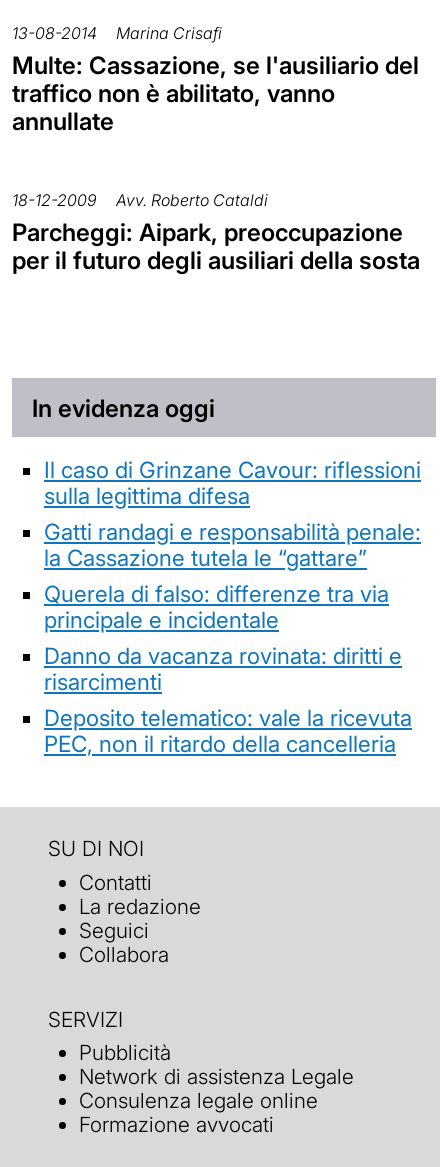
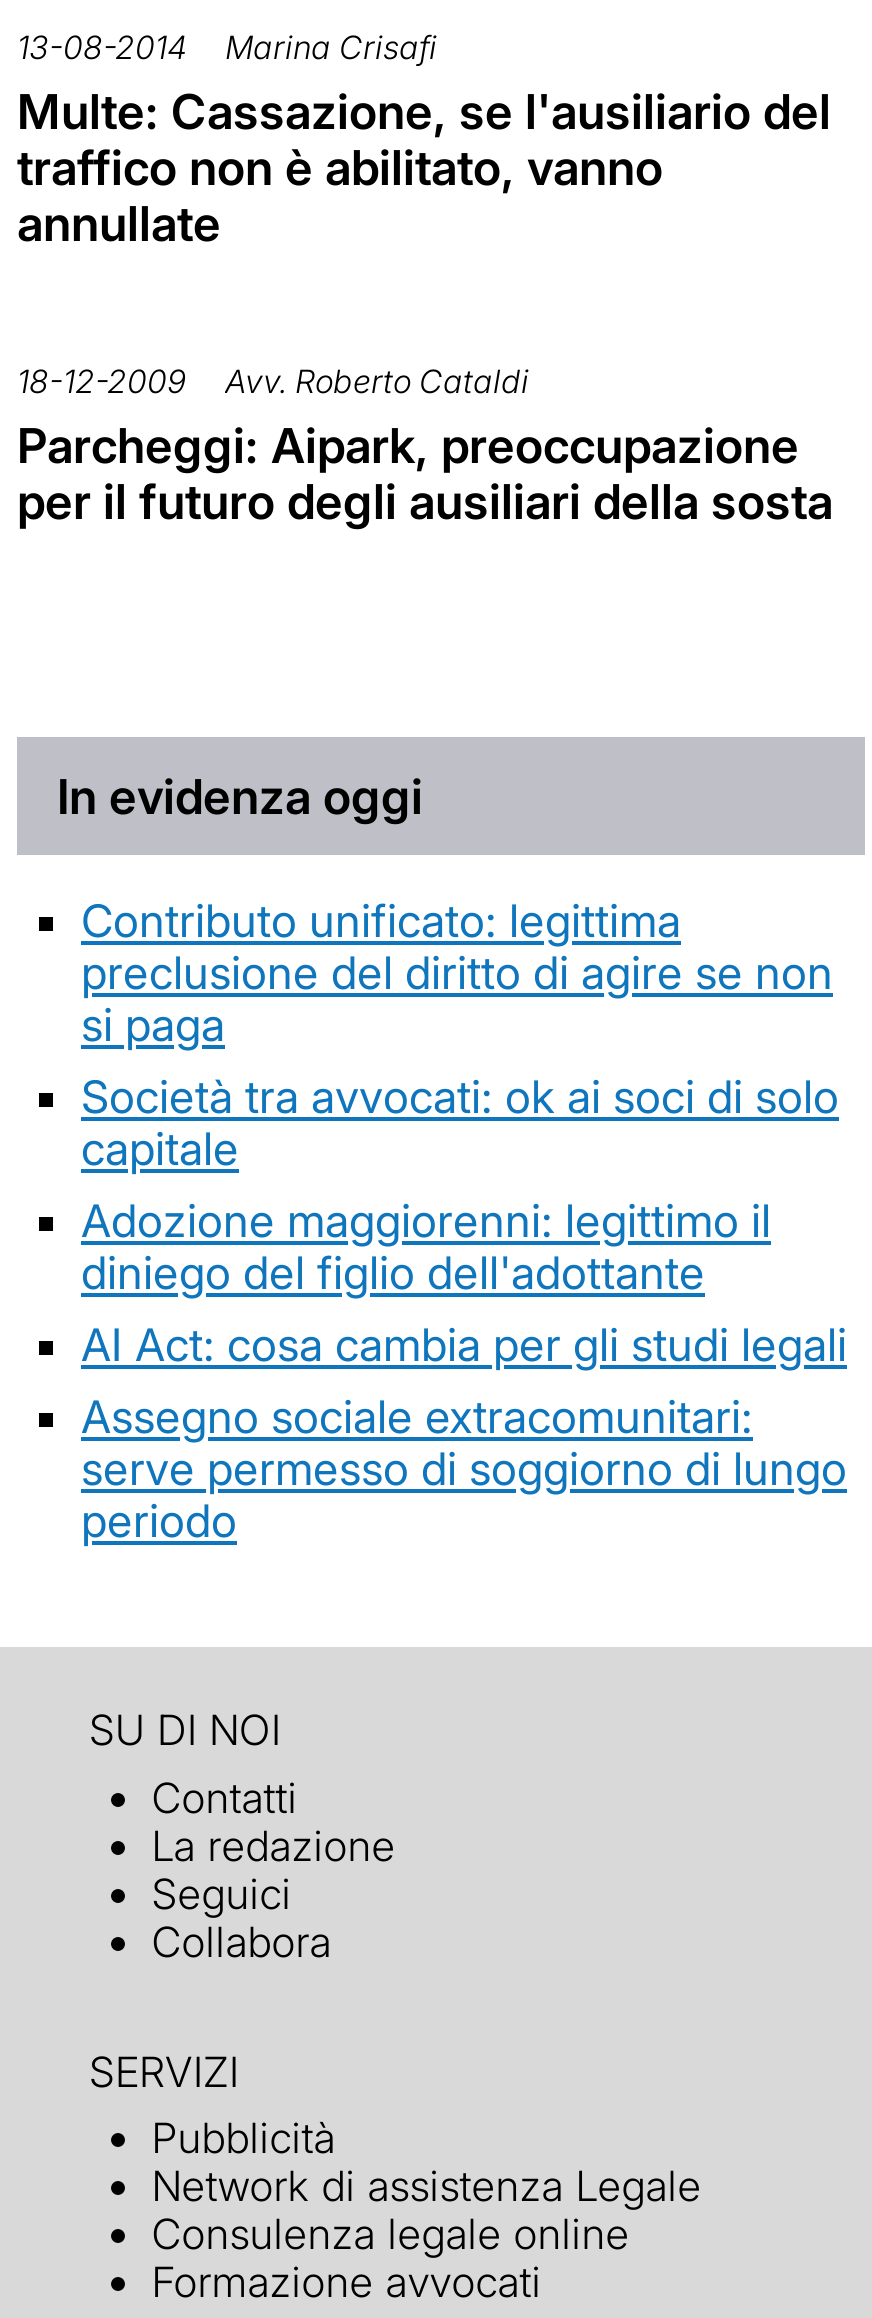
- Il caso di Grinzane Cavour: riflessioni
- sulla legittima difesa
- Gatti randagi e responsabilità penale:
- la Cassazione tutela le “gattare”
- Querela di falso: differenze tra via
- principale e incidentale
- Danno da vacanza rovinata: diritti e
- risarcimenti
- Deposito telematico: vale la ricevuta
- PEC, non il ritardo della cancelleria
+ Contributo unificato: legittima
+ preclusione del diritto di agire se non
+ si paga
+ Società tra avvocati: ok ai soci di solo
+ capitale
+ Adozione maggiorenni: legittimo il
+ diniego del figlio dell'adottante
+ AI Act: cosa cambia per gli studi legali
+ Assegno sociale extracomunitari:
+ serve permesso di soggiorno di lungo
+ periodo
